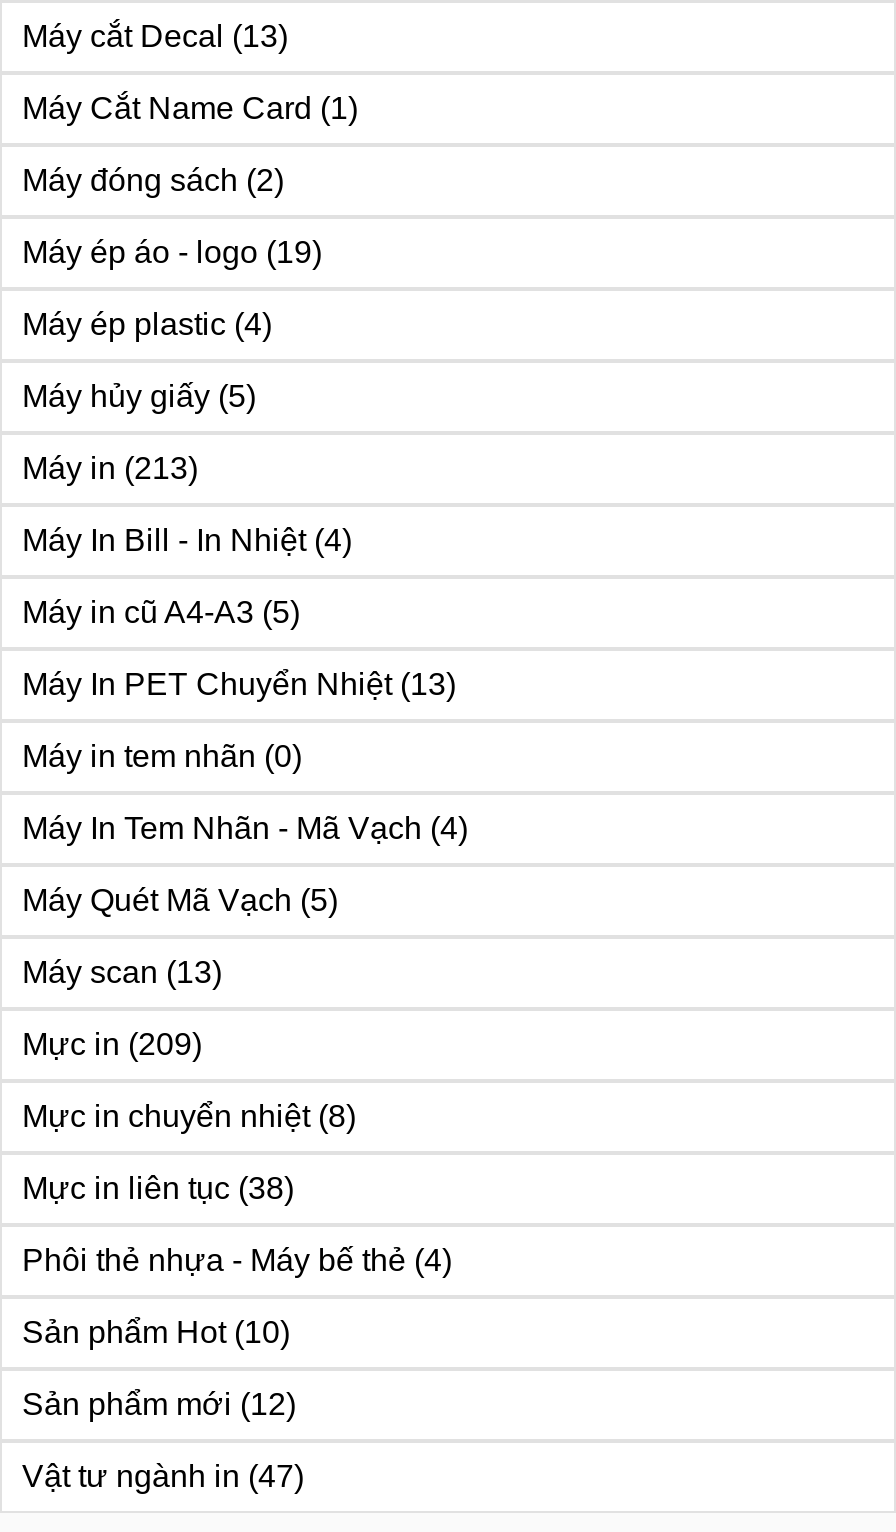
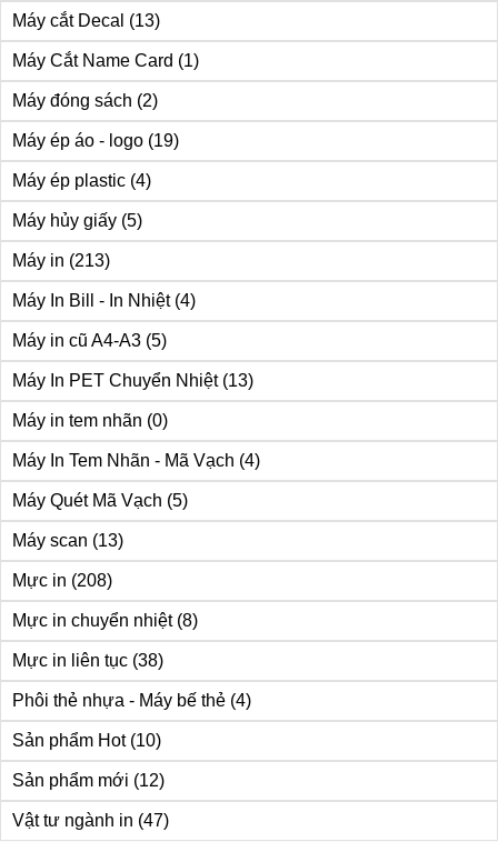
- Mực in (209)
+ Mực in (208)
